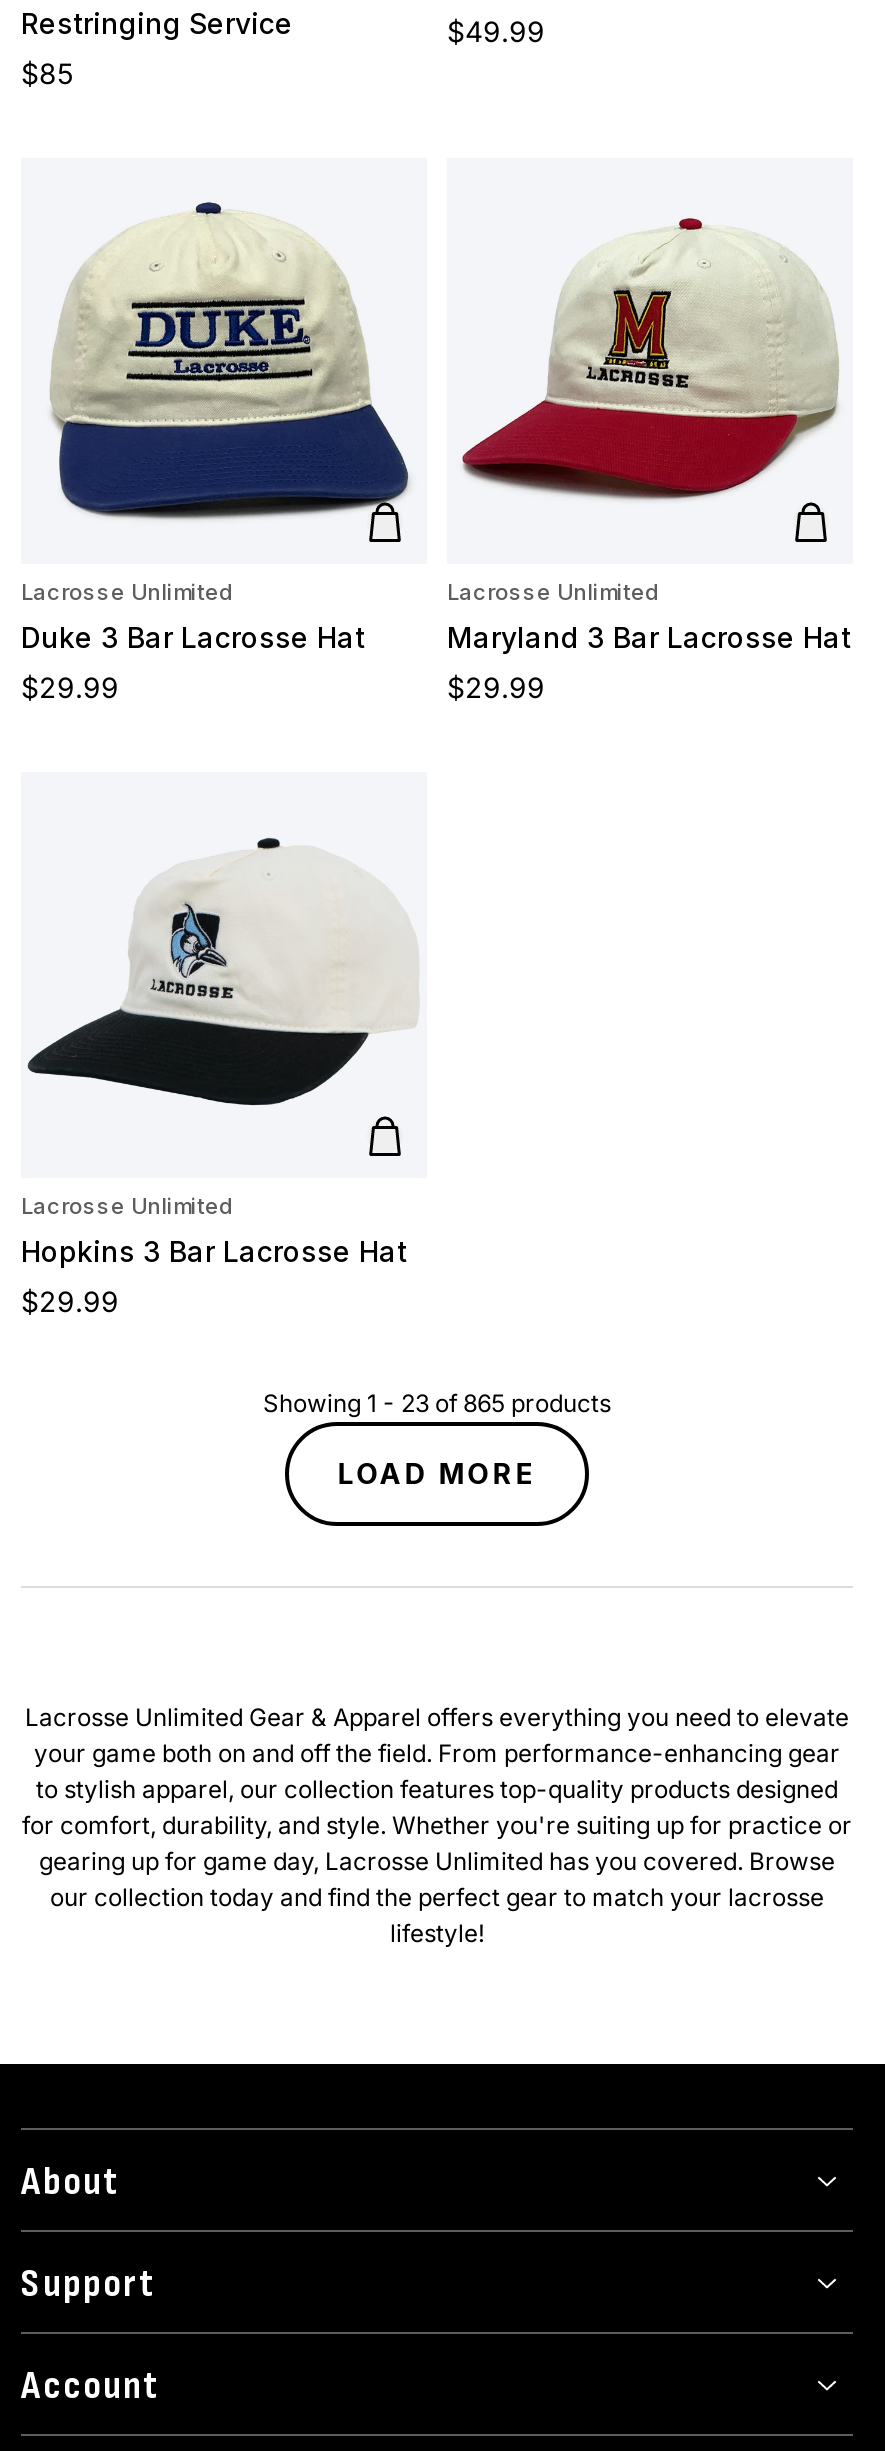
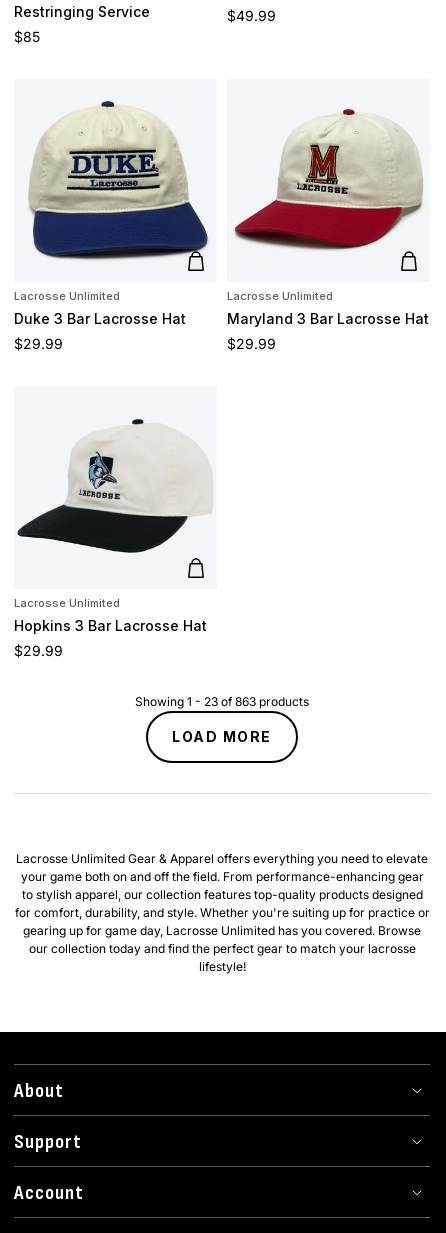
- Showing 1 - 23 of 865 products
+ Showing 1 - 23 of 863 products
